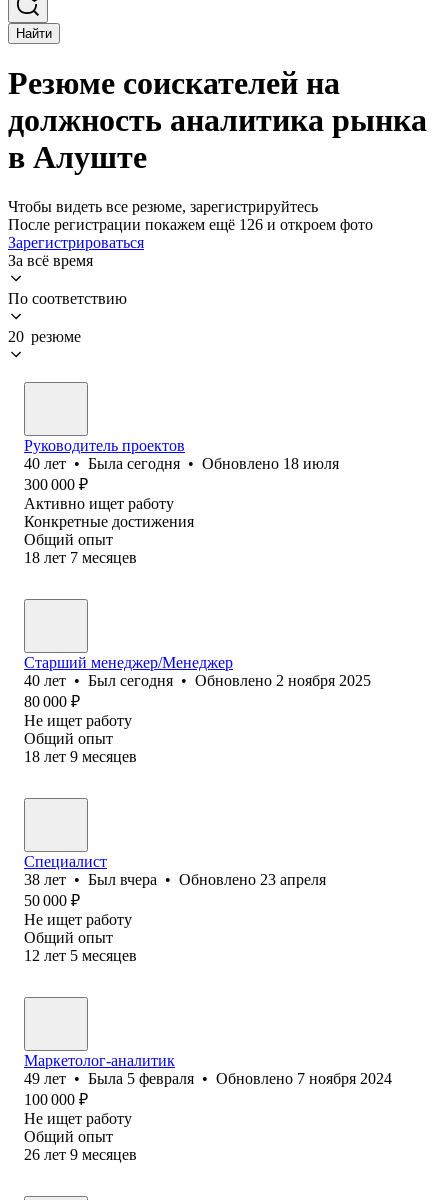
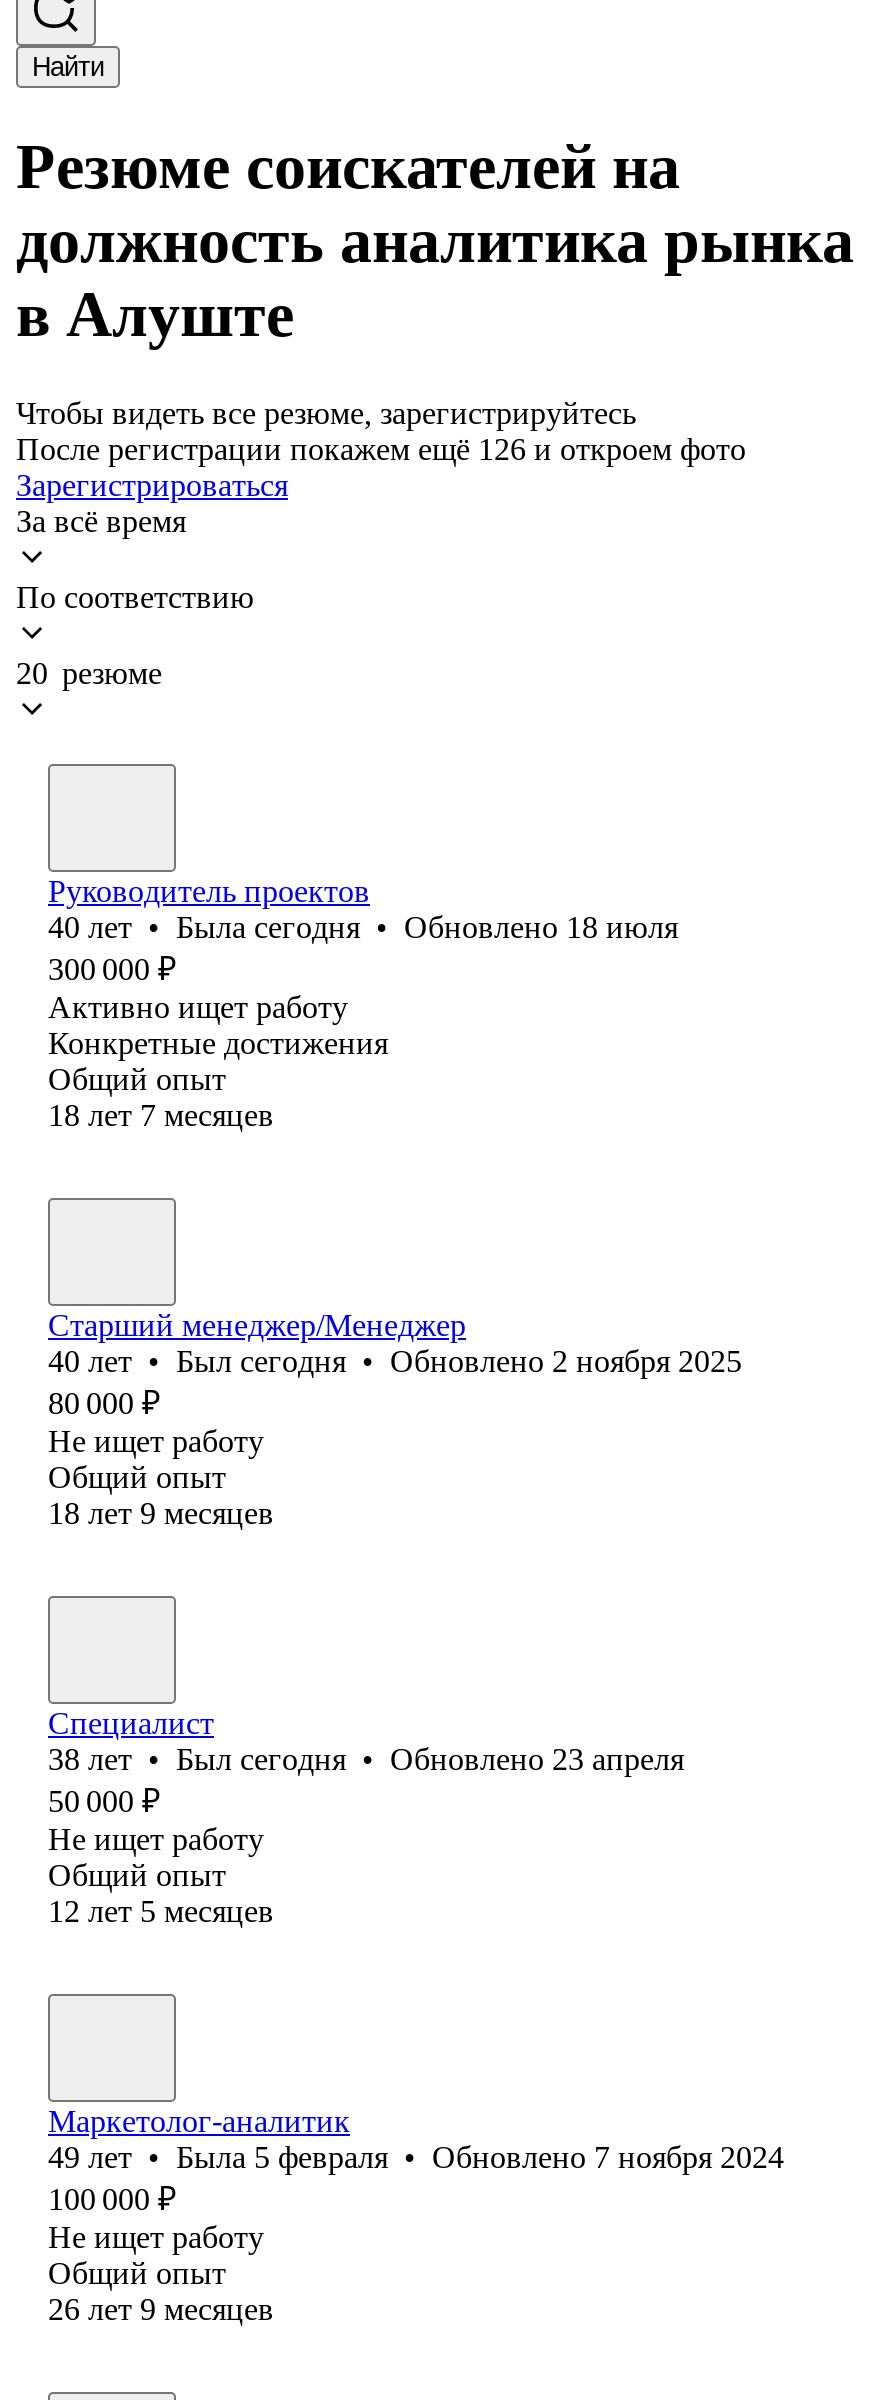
- 38 лет • Был вчера • Обновлено 23 апреля
+ 38 лет • Был сегодня • Обновлено 23 апреля
